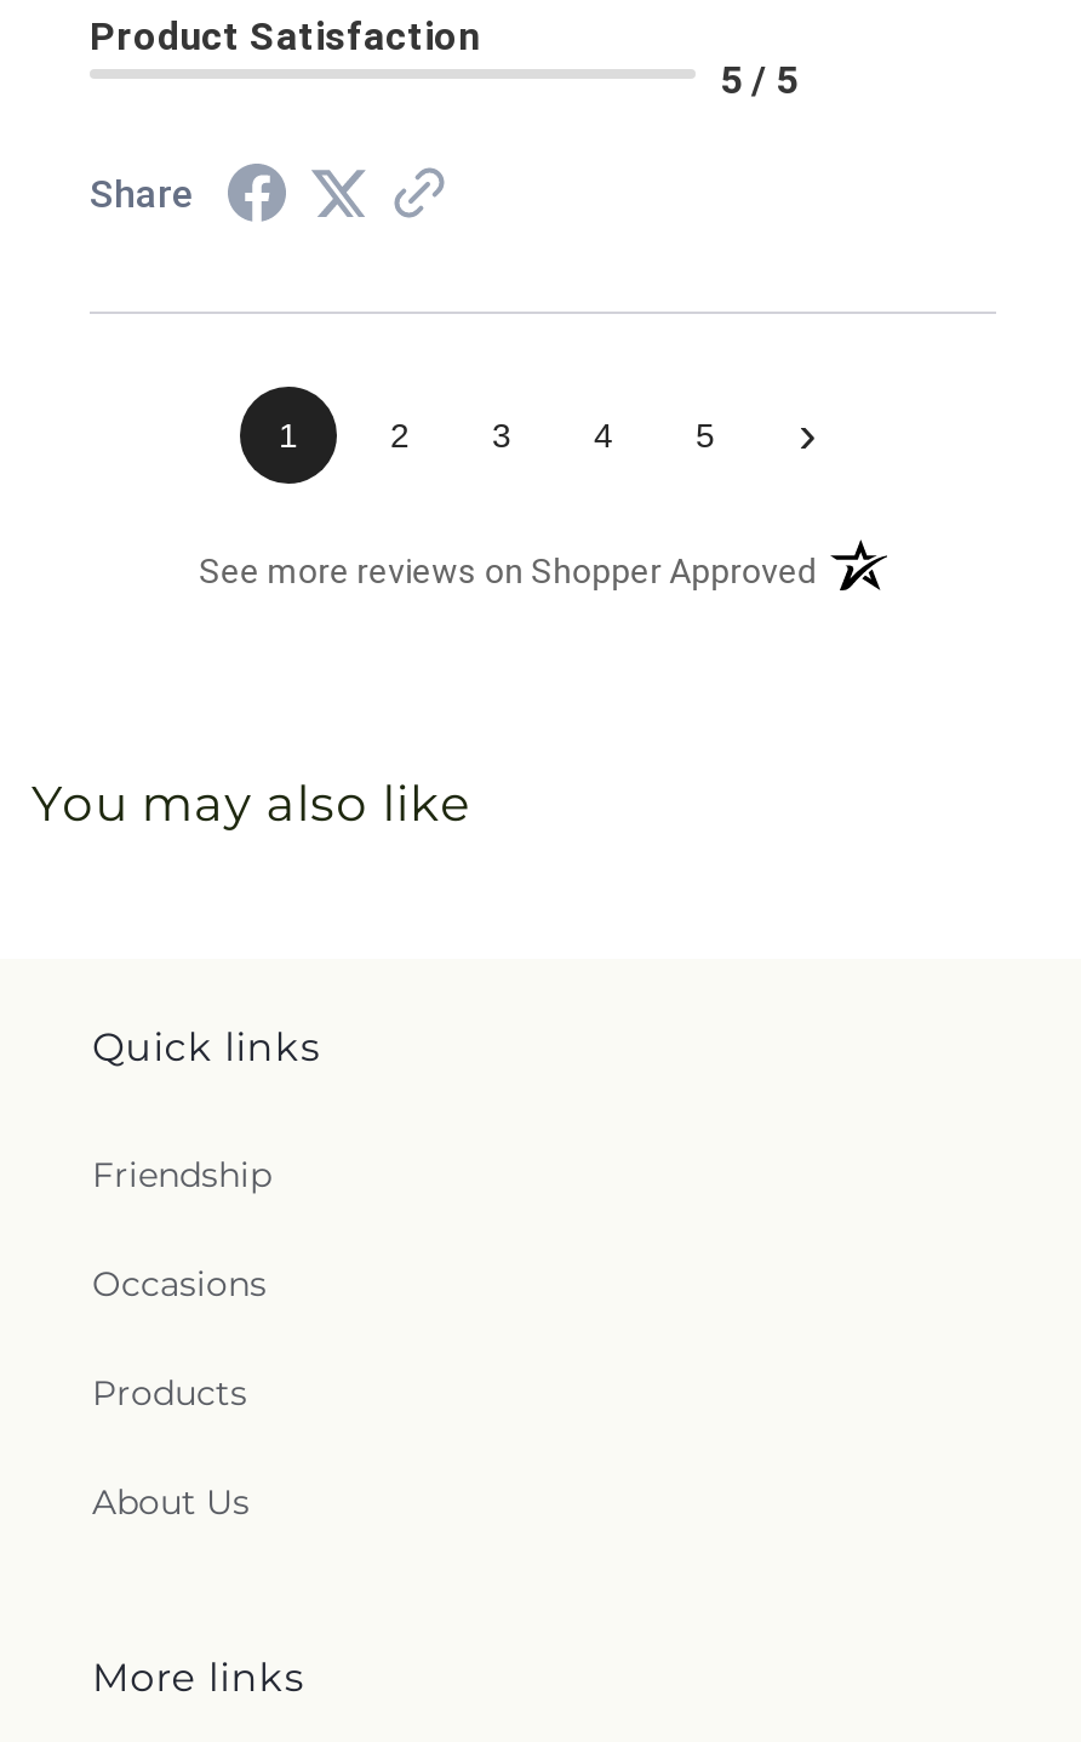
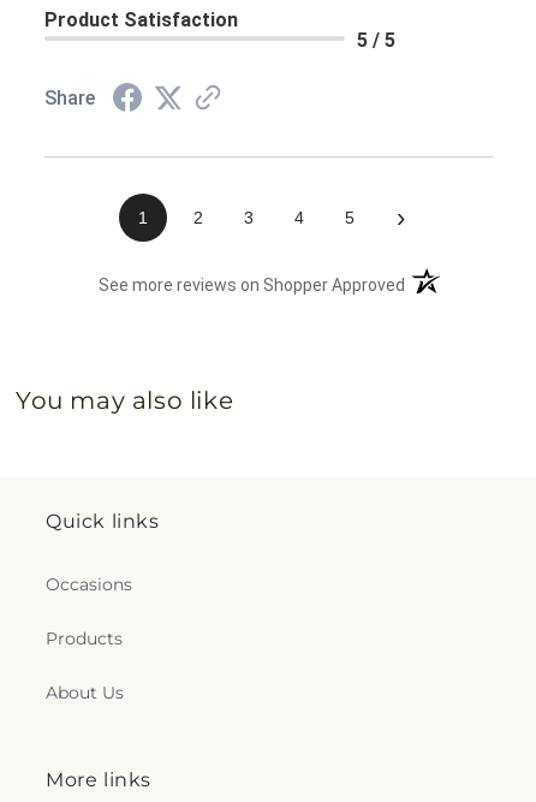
- Friendship
